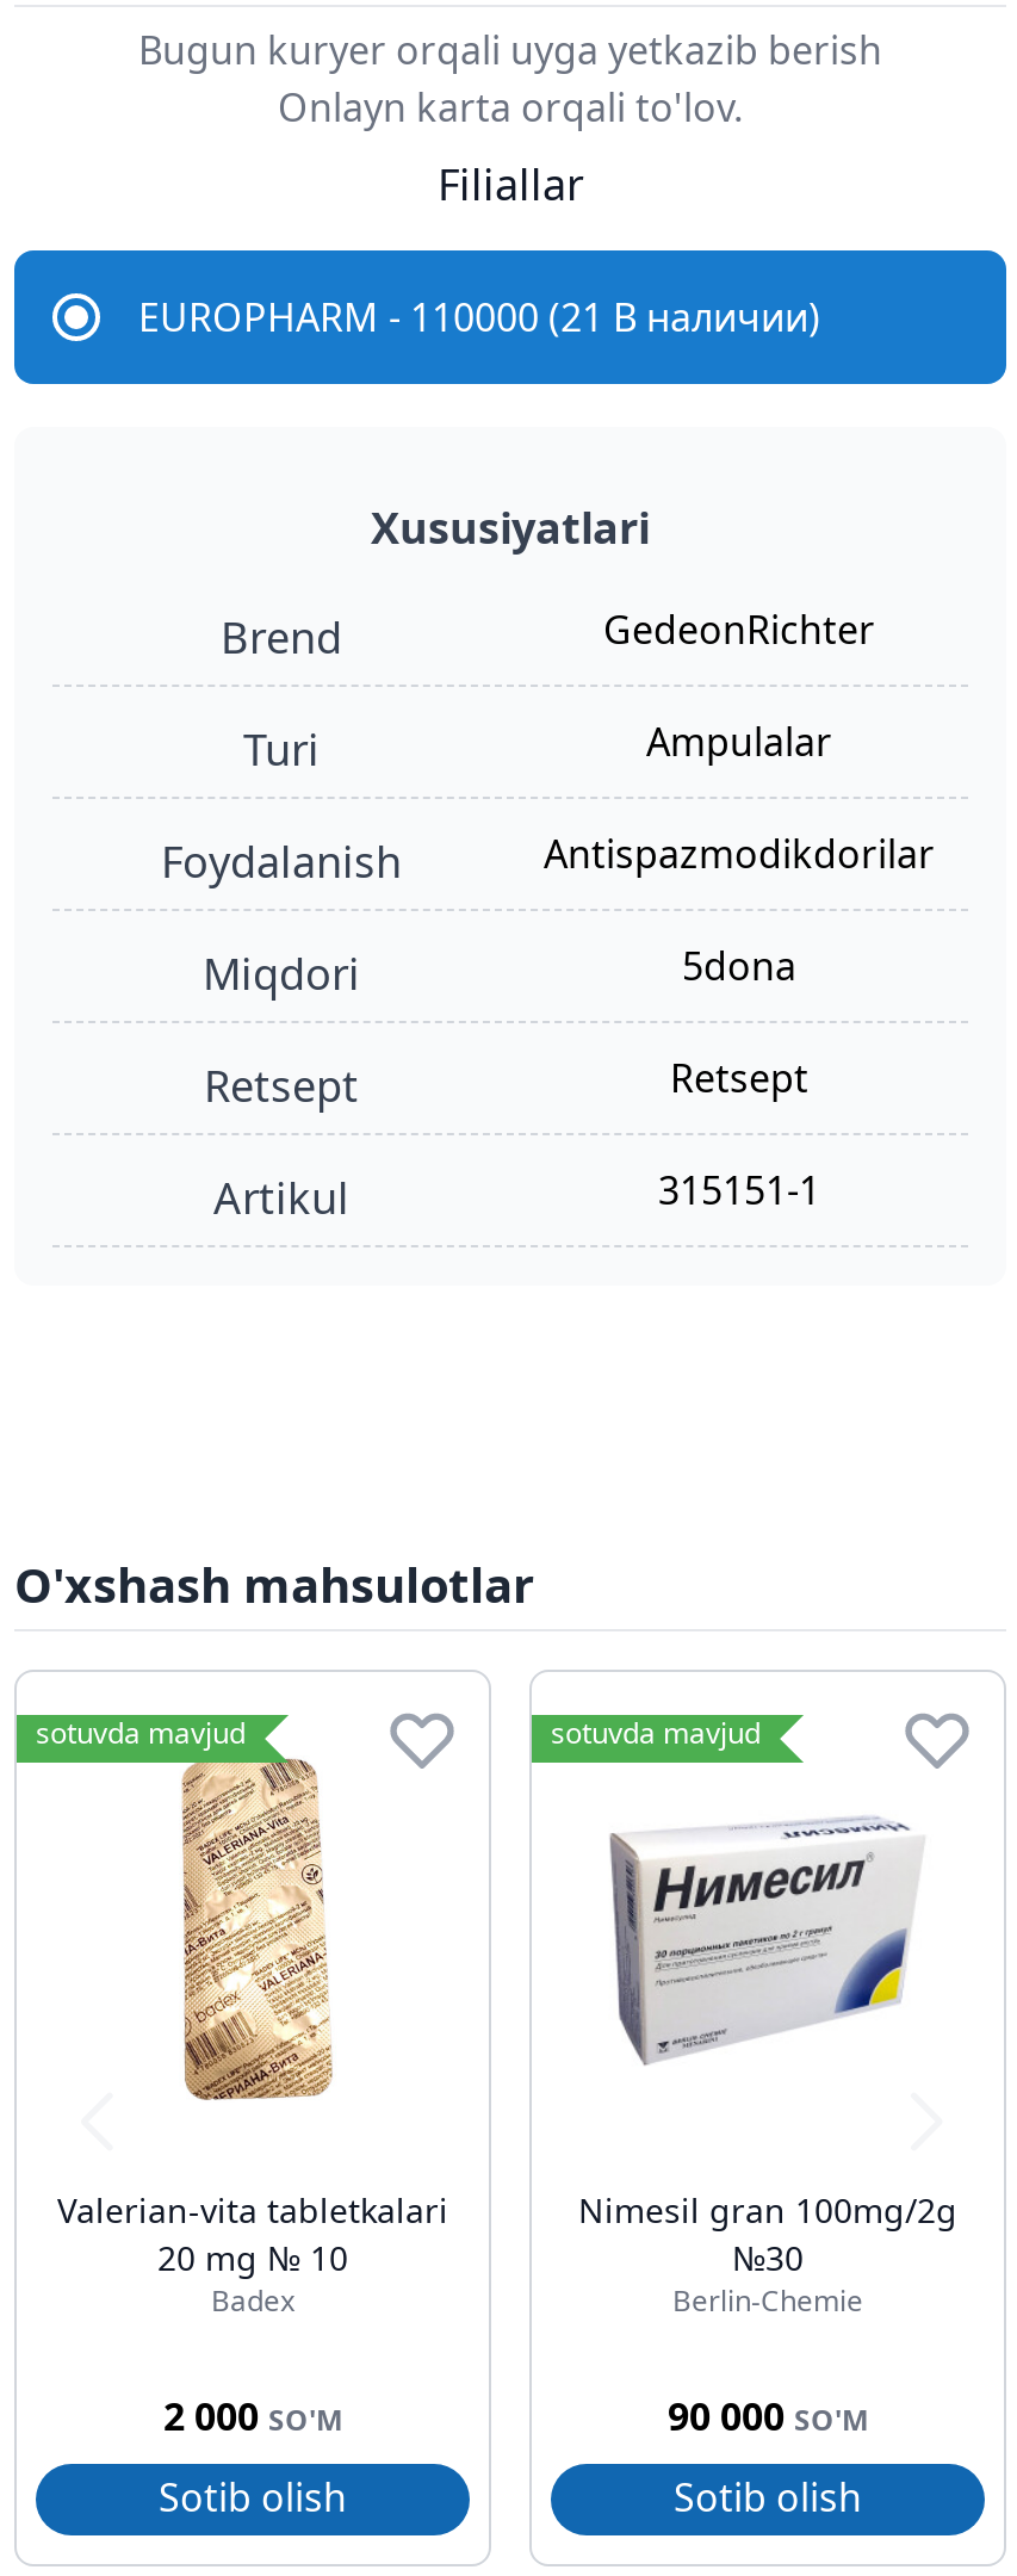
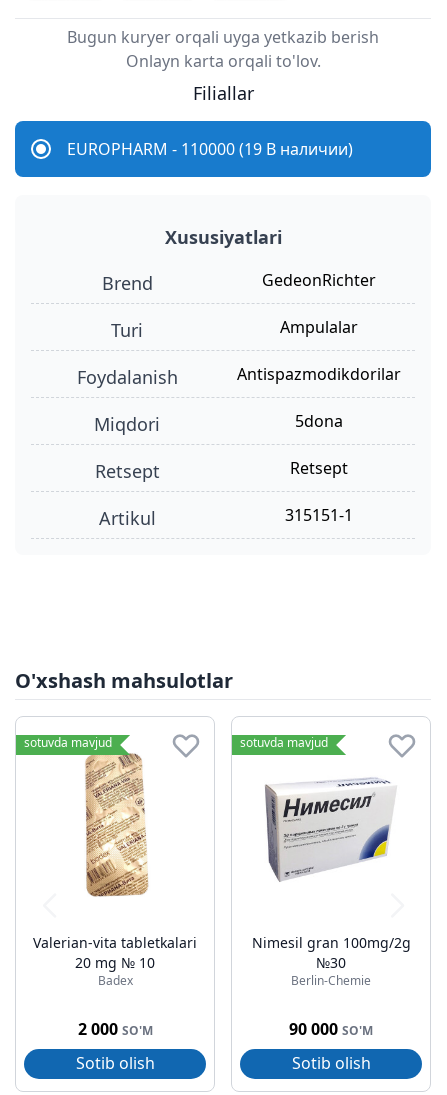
- EUROPHARM - 110000 (21 В наличии)
+ EUROPHARM - 110000 (19 В наличии)
